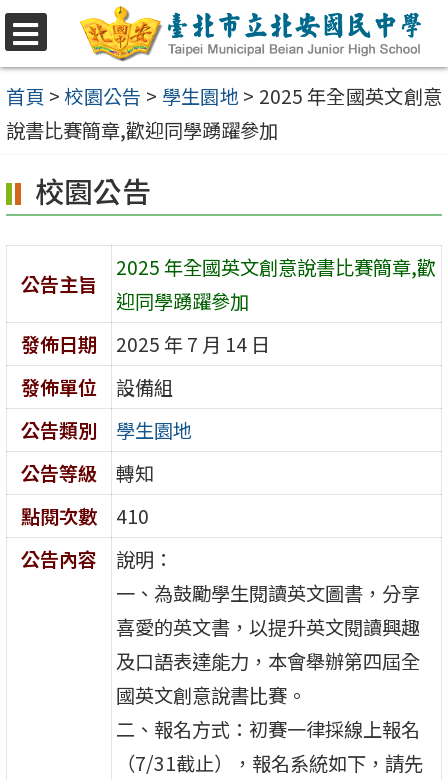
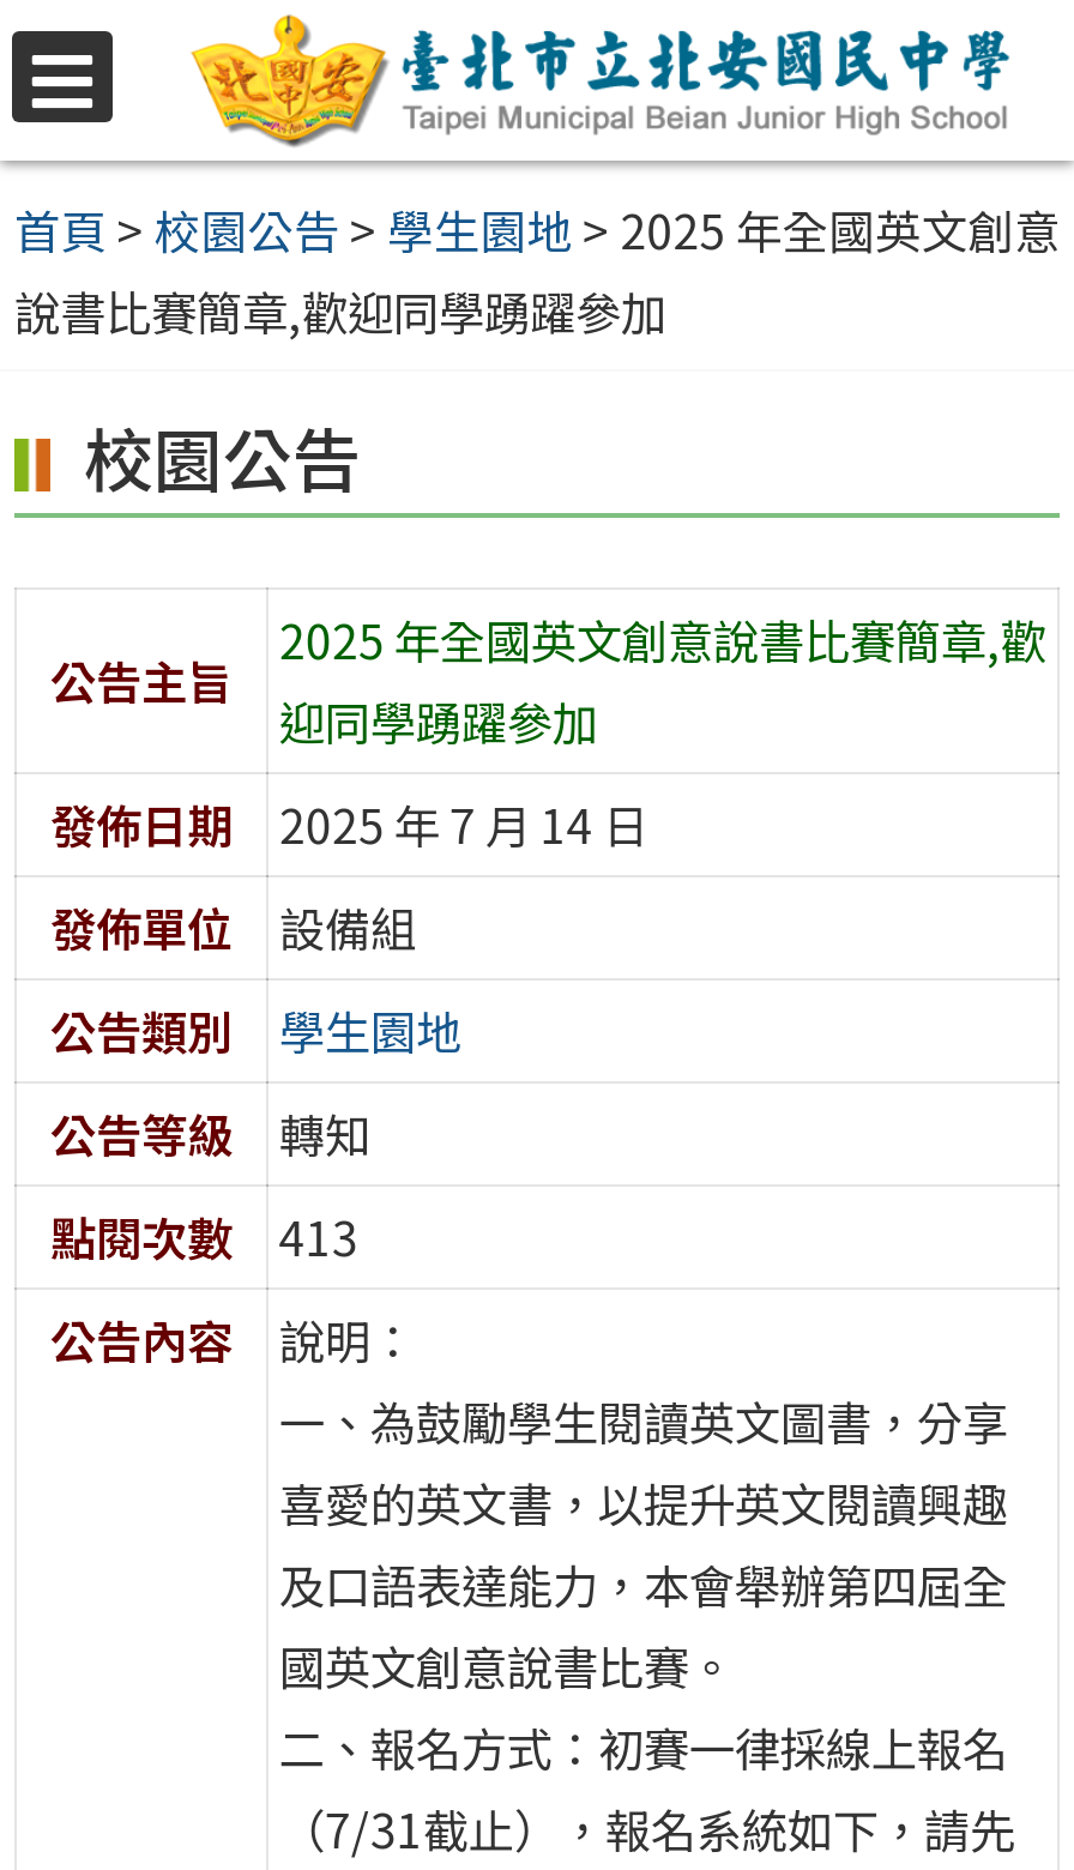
- 點閱次數 410
+ 點閱次數 413
